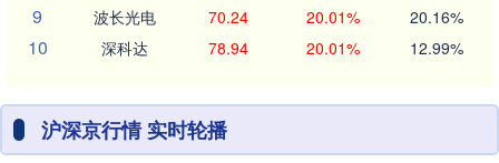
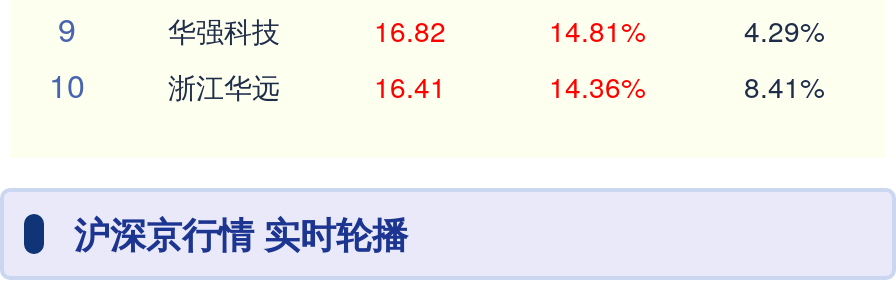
- 波长光电
- 70.24
- 20.01%
- 20.16%
+ 华强科技
+ 16.82
+ 14.81%
+ 4.29%

- 深科达
- 78.94
- 20.01%
- 12.99%
+ 浙江华远
+ 16.41
+ 14.36%
+ 8.41%
